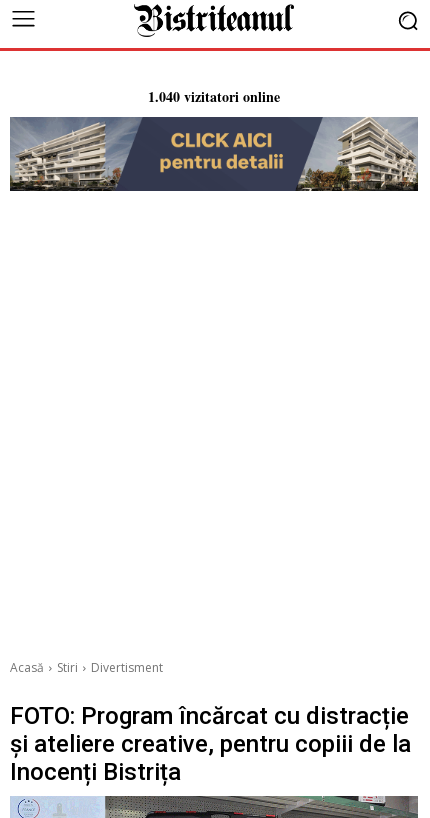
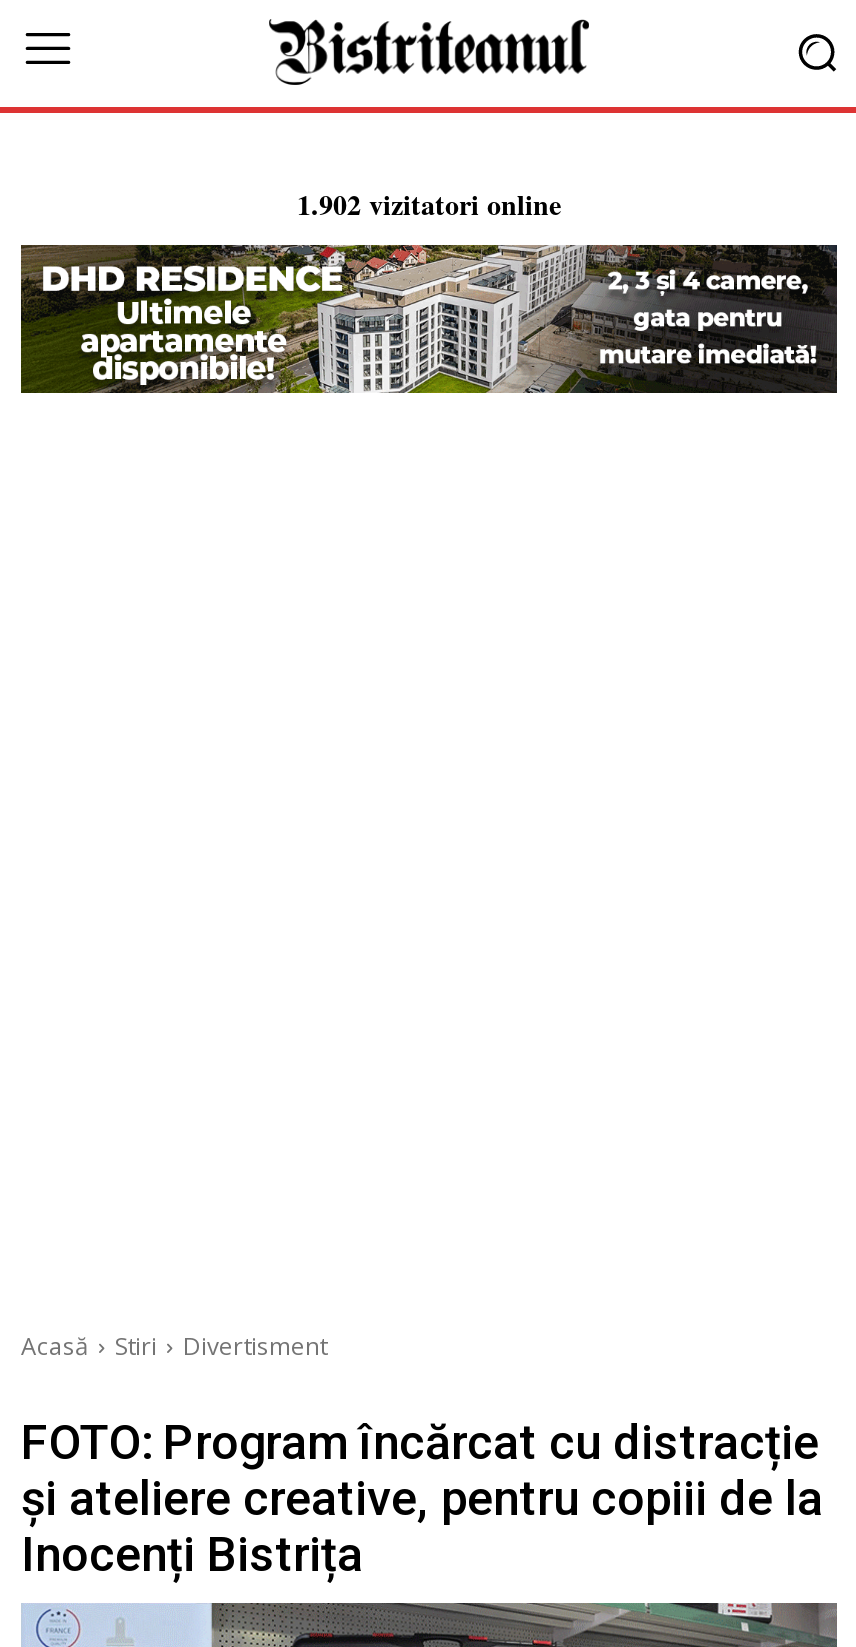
- 1.040 vizitatori online
+ 1.902 vizitatori online

- [image]
+ [image]
